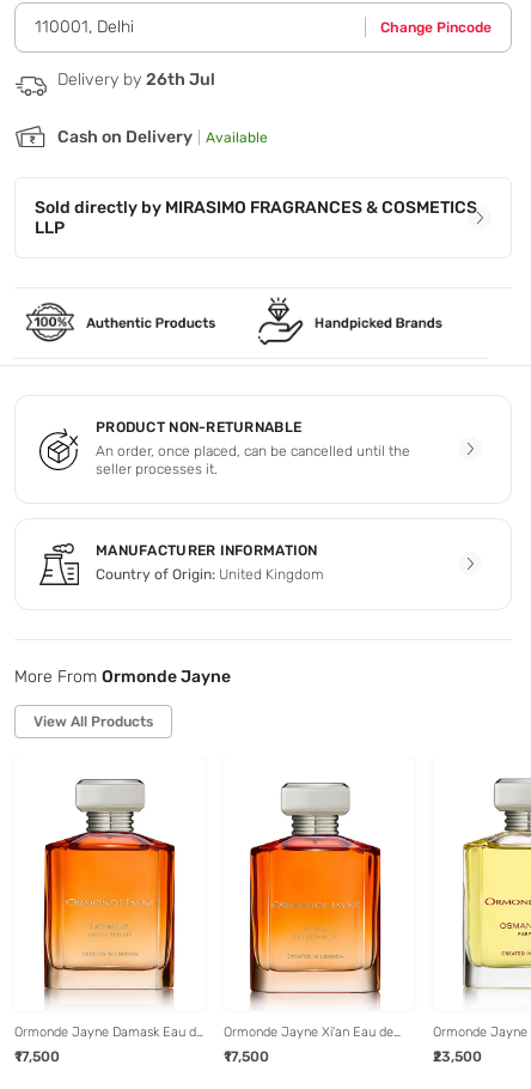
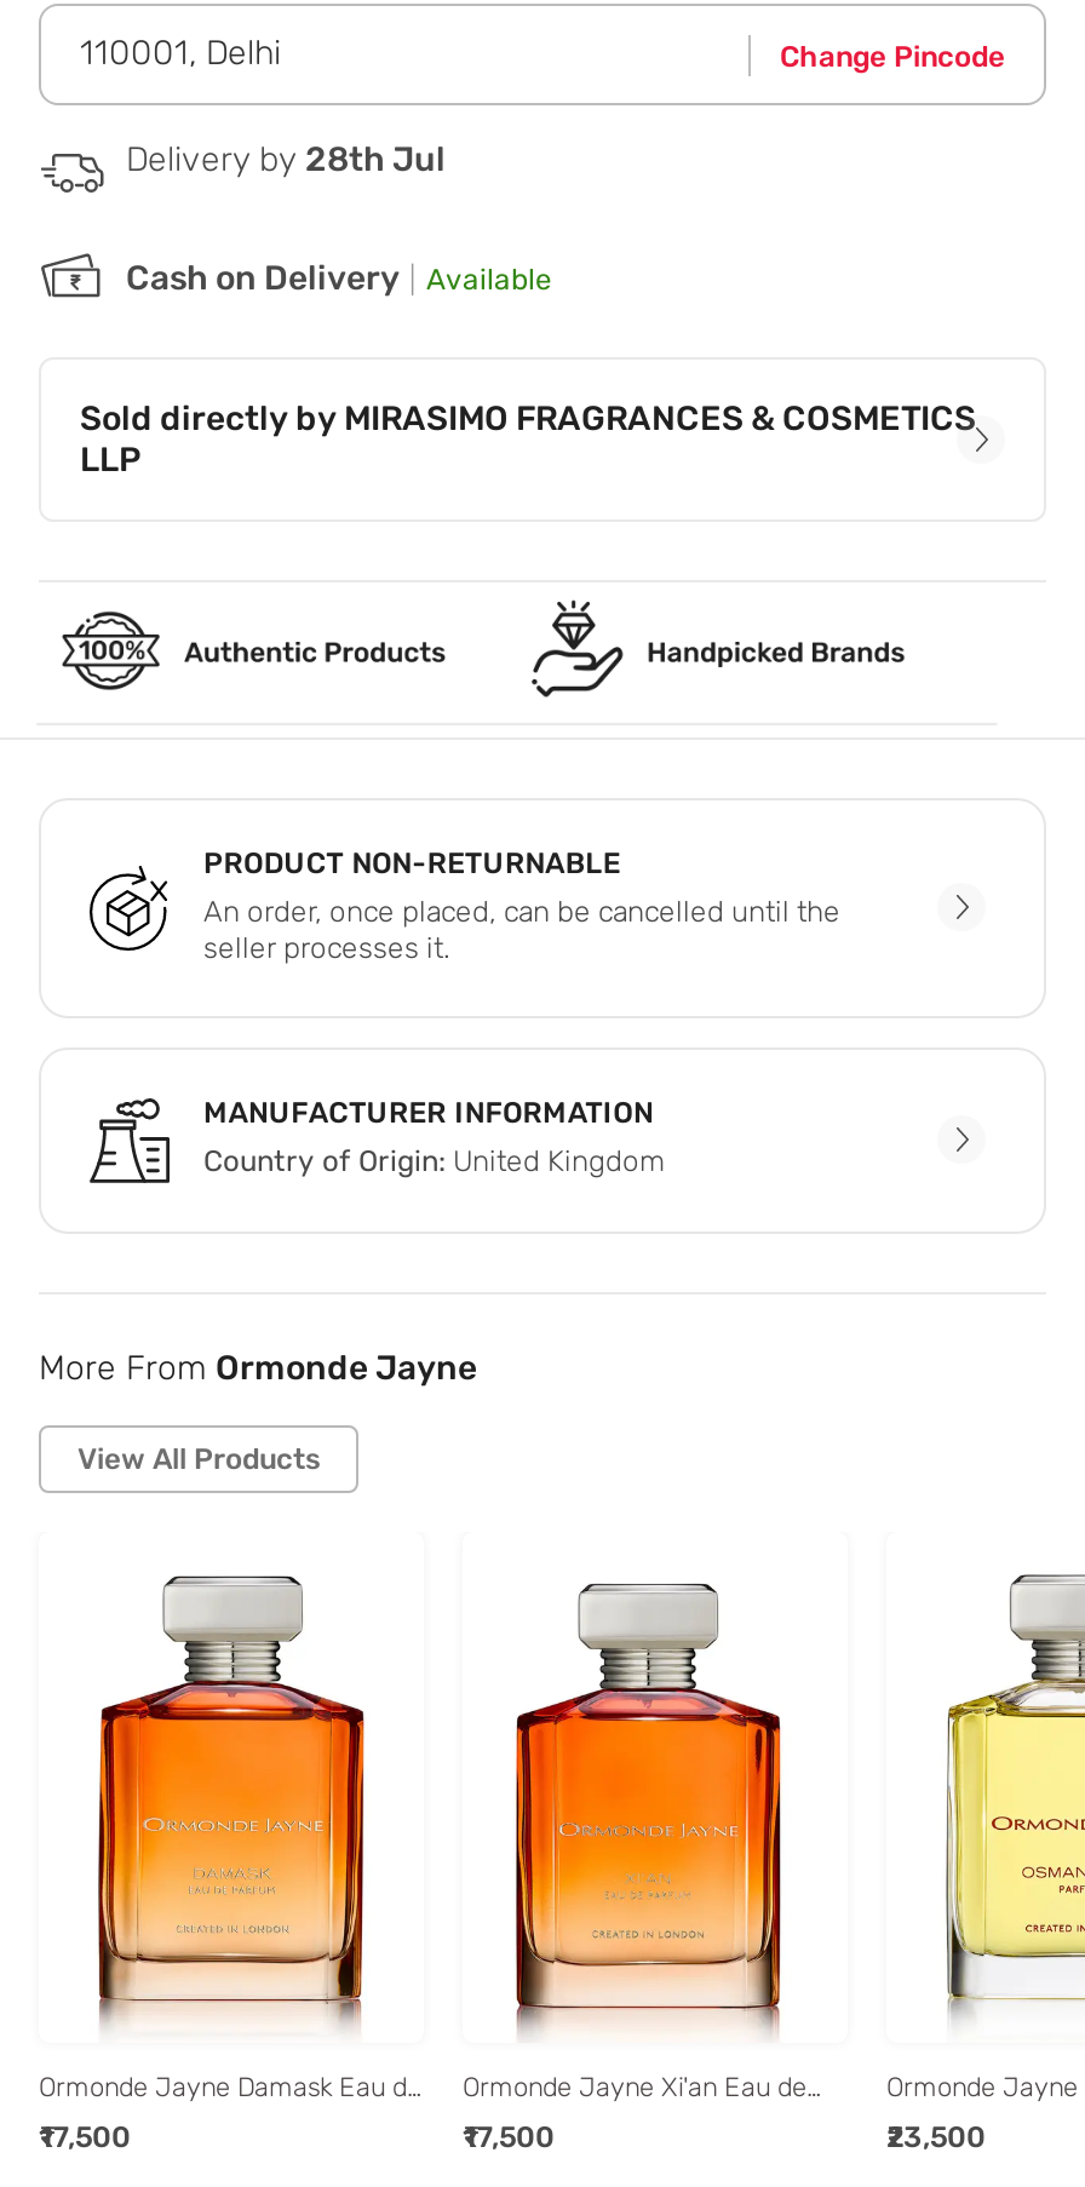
- Delivery by 26th Jul
+ Delivery by 28th Jul
